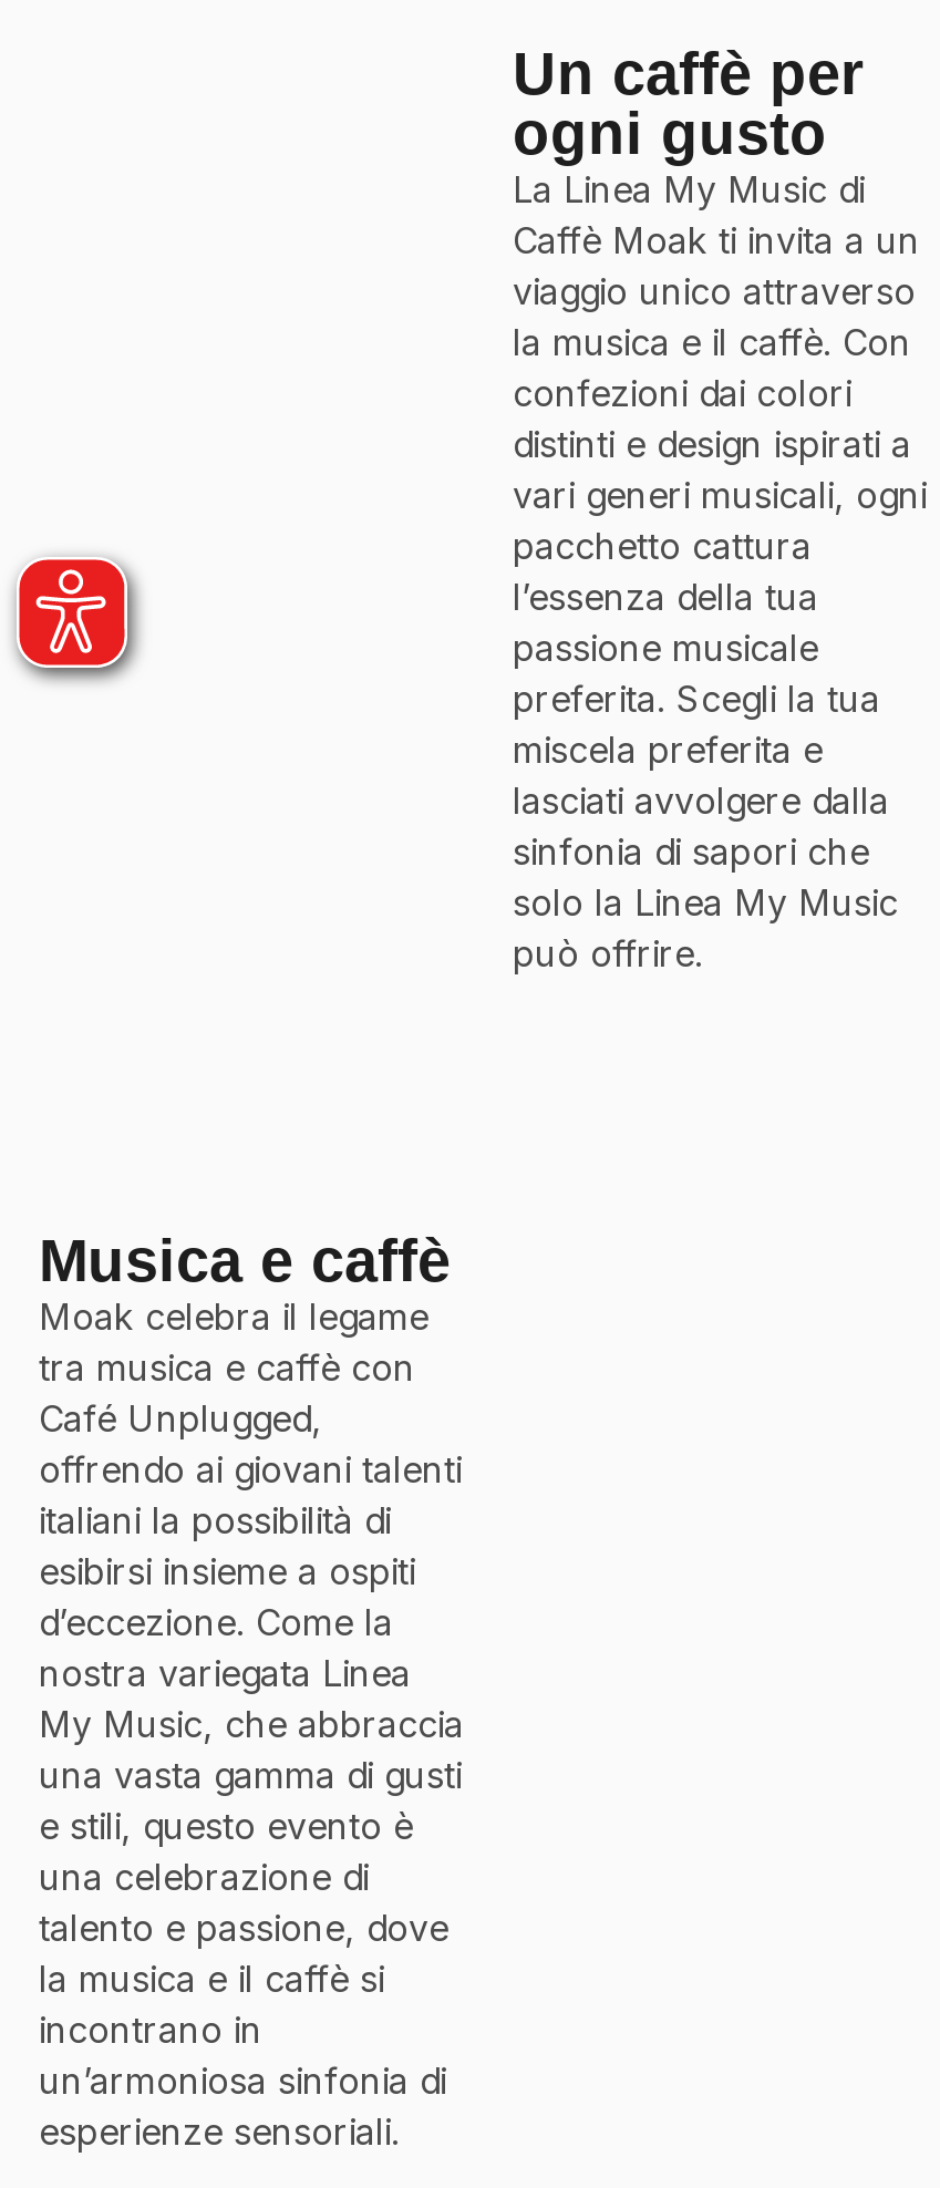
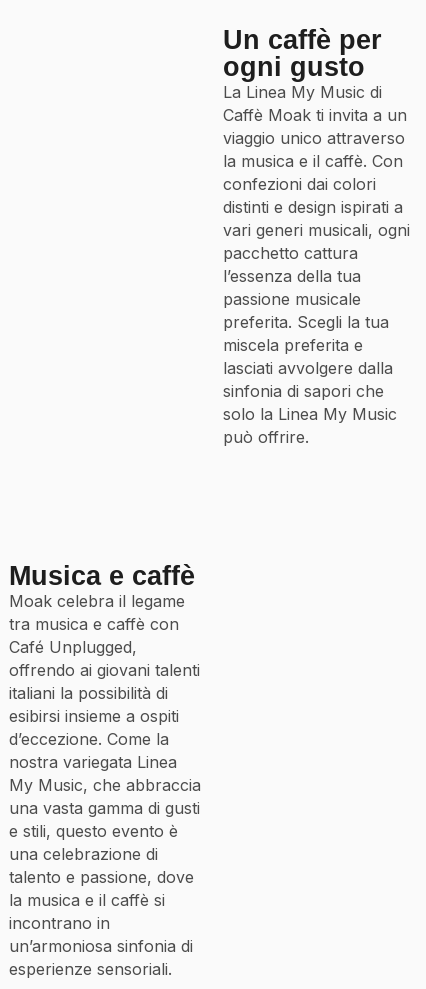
- [image]
